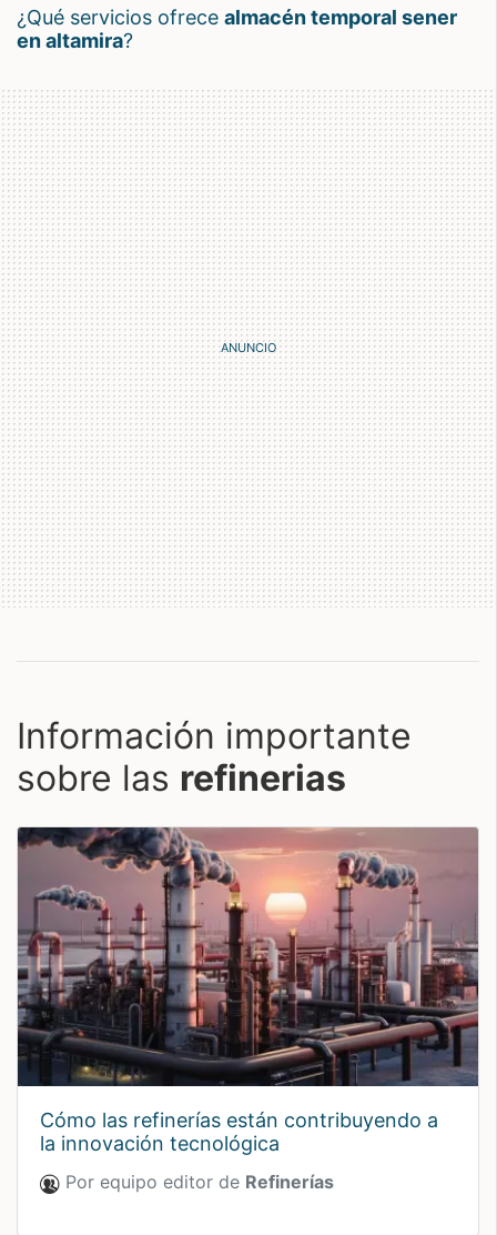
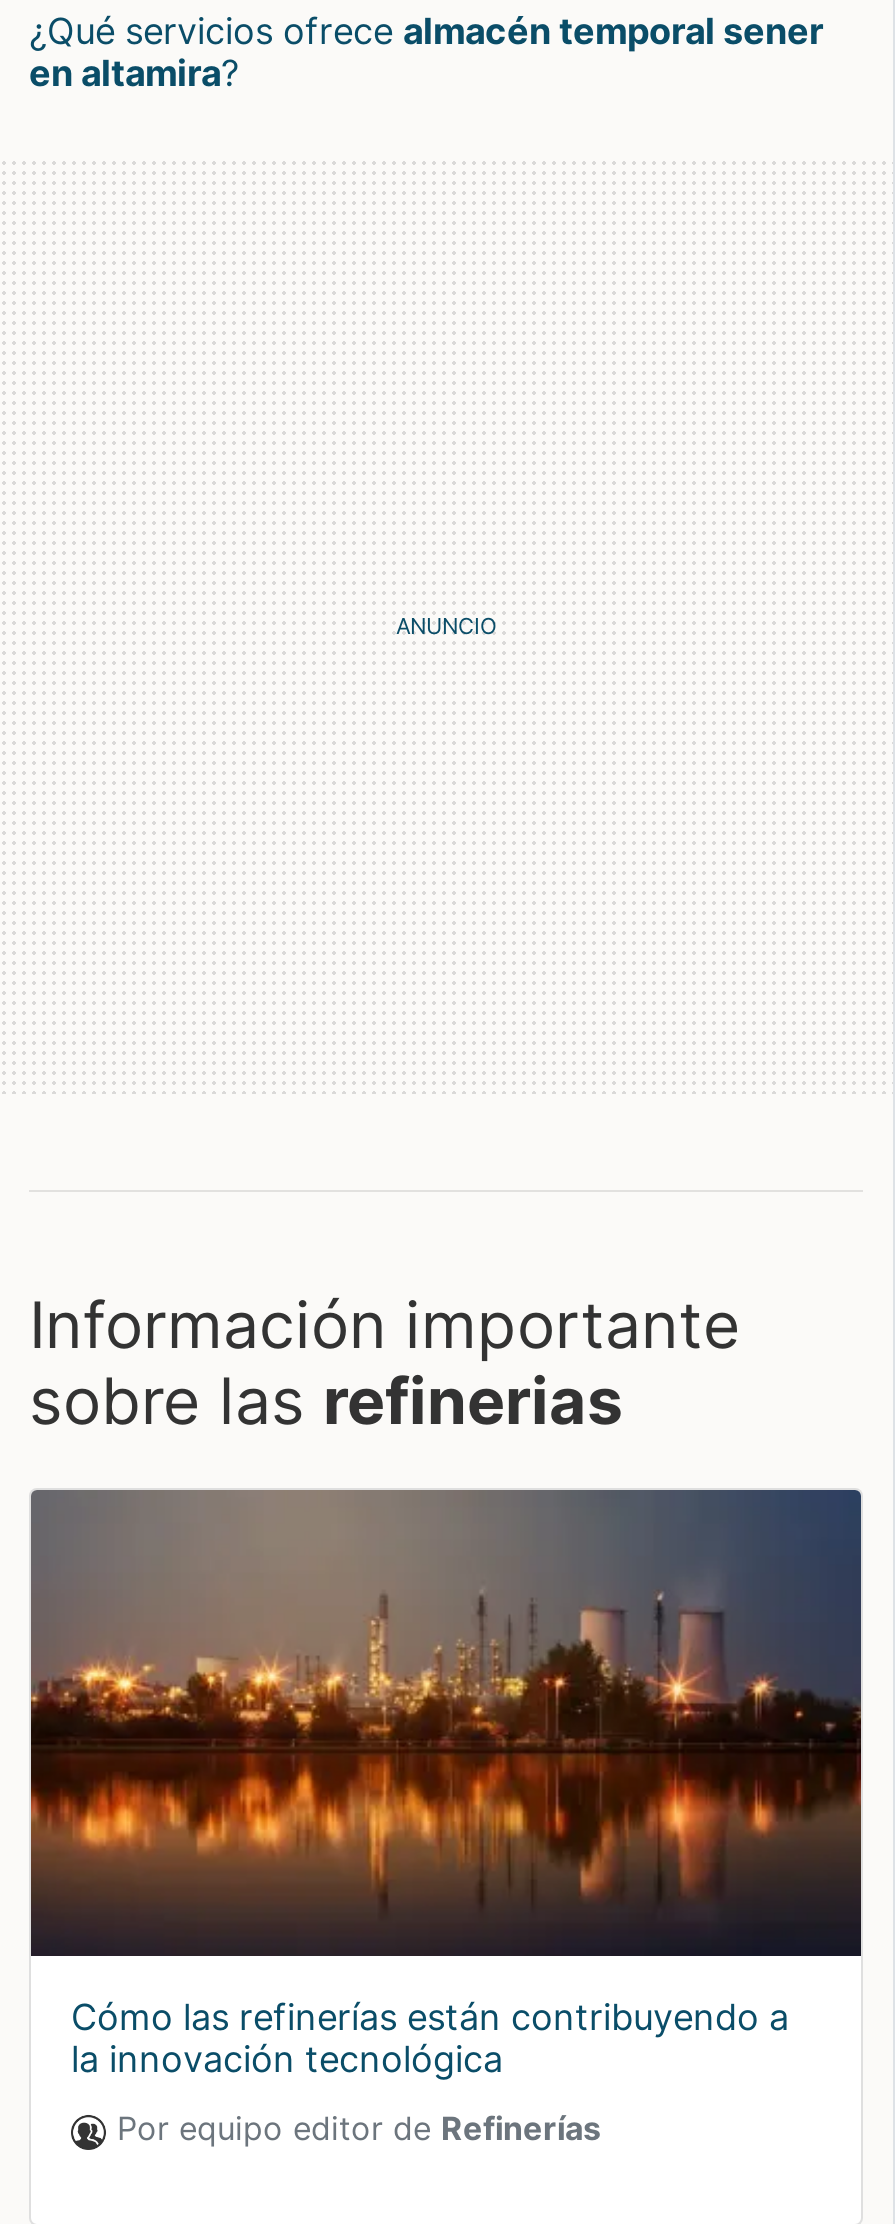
- [image]
+ [image]
